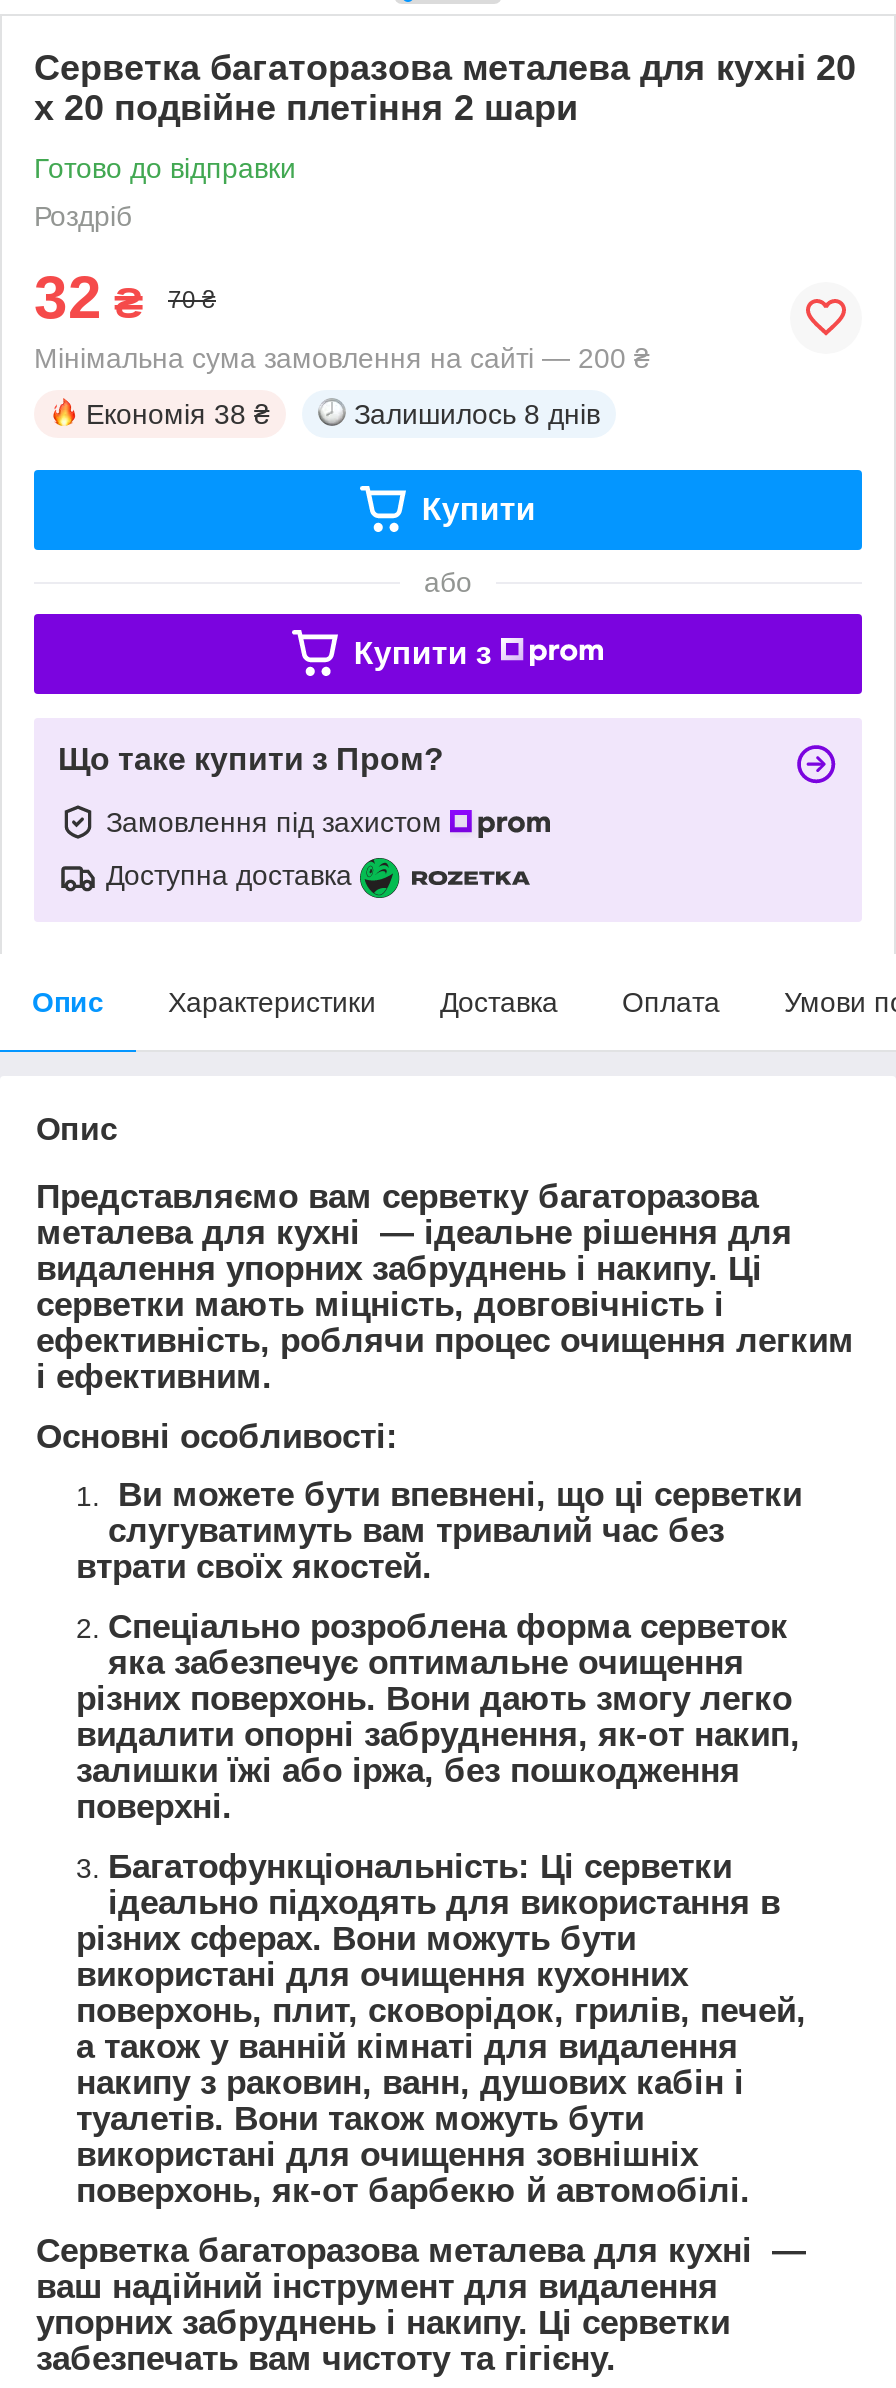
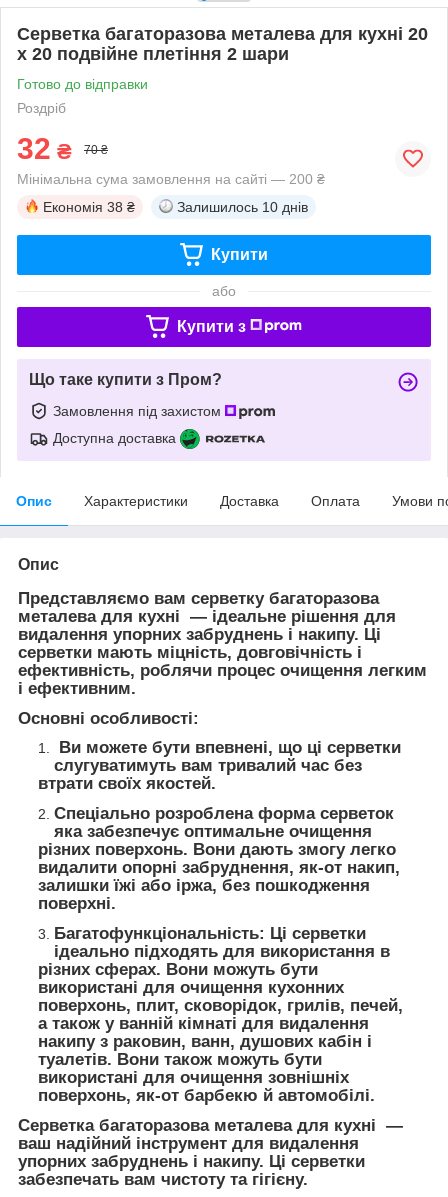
- Залишилось 8 днів
+ Залишилось 10 днів
